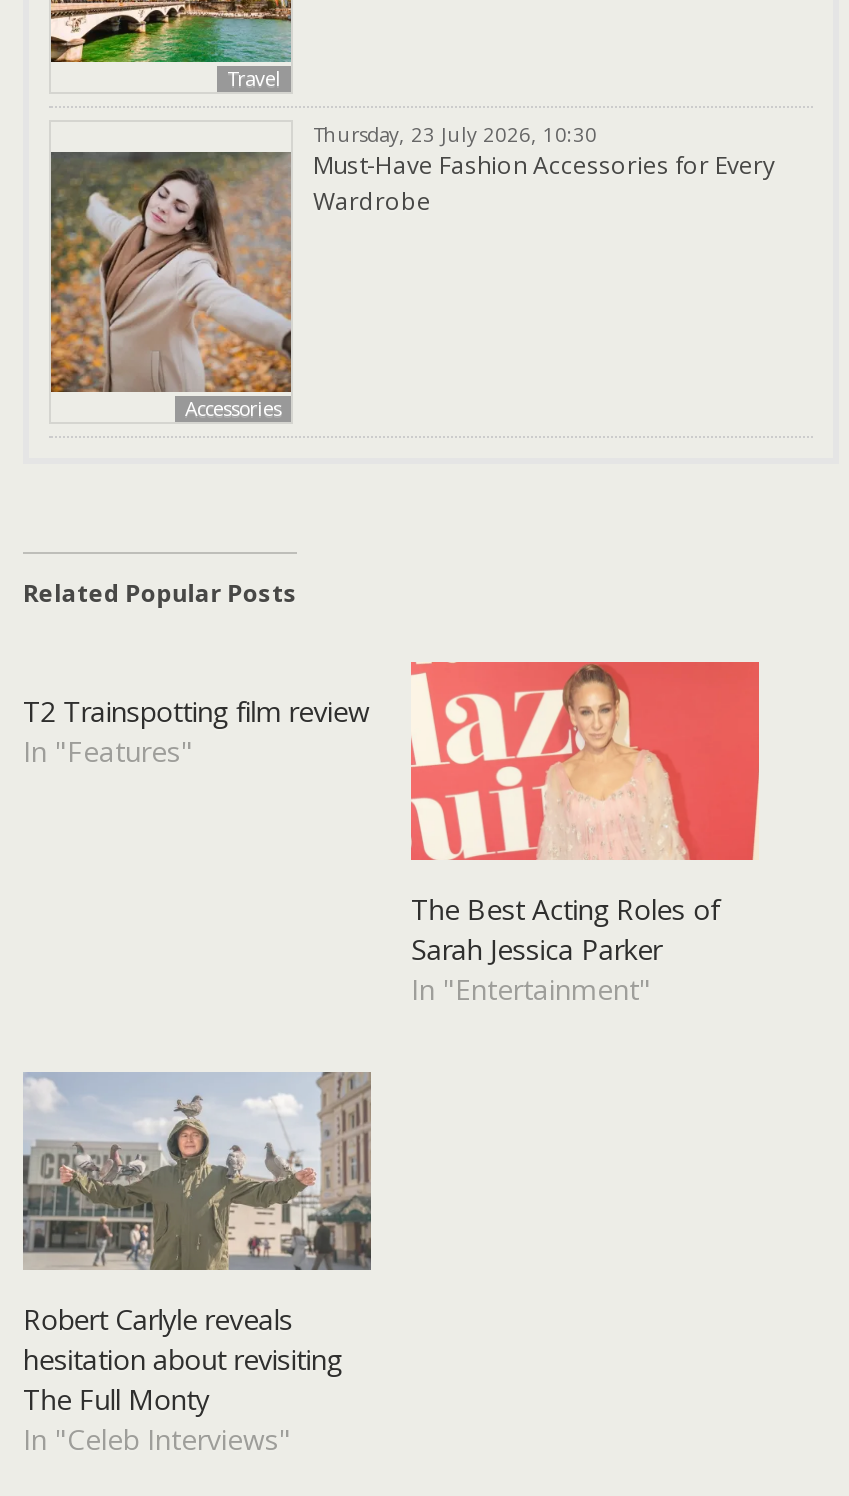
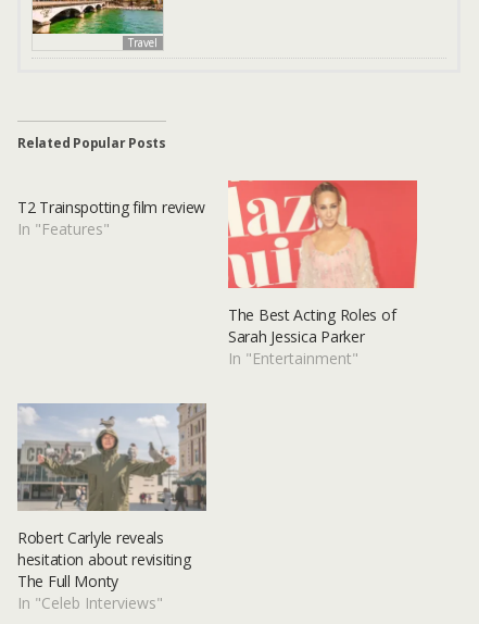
- Thursday, 23 July 2026, 10:30
- Must-Have Fashion Accessories for Every
- Wardrobe

- [image]
- Accessories
